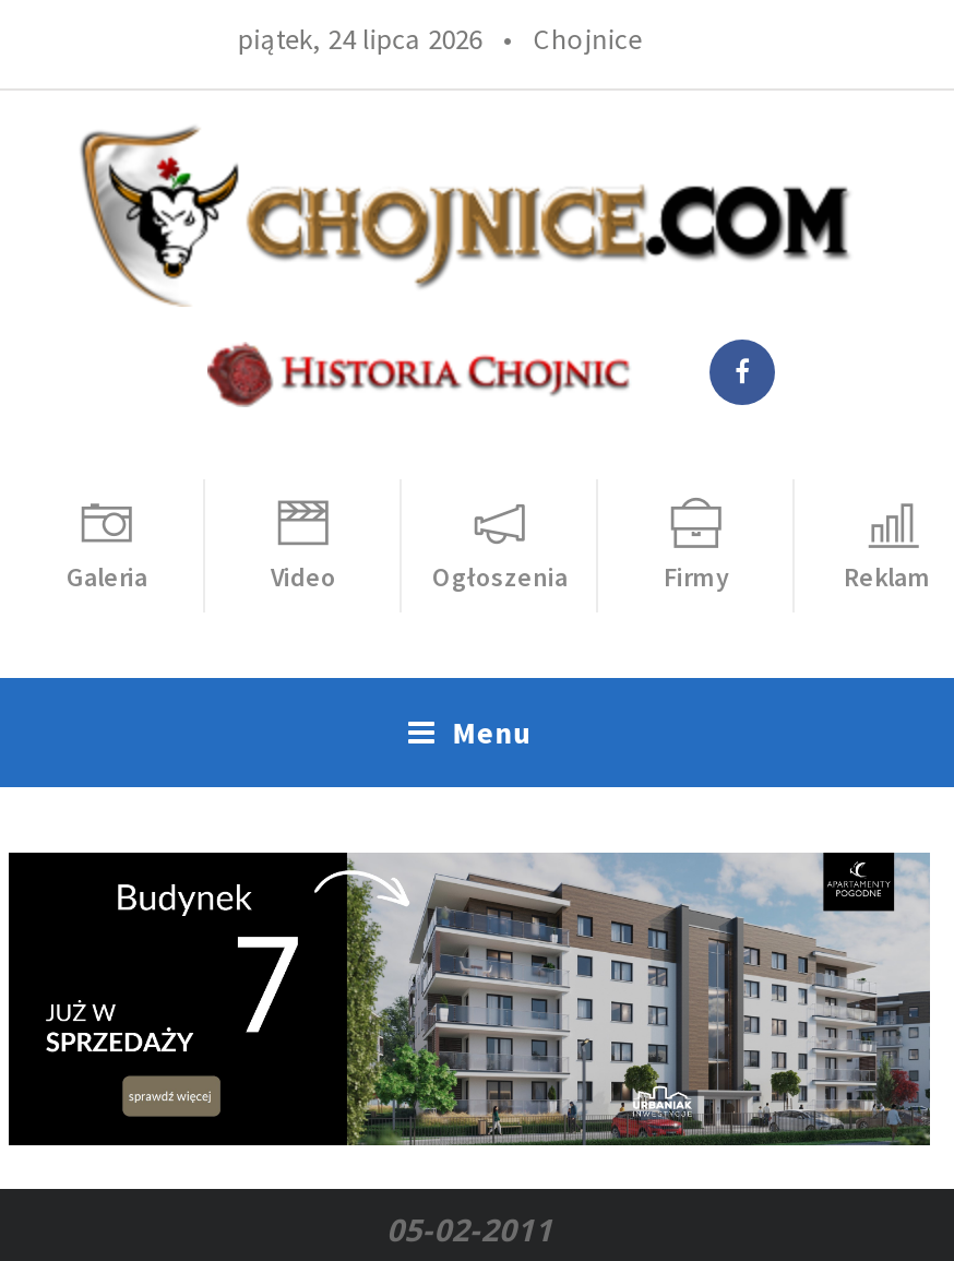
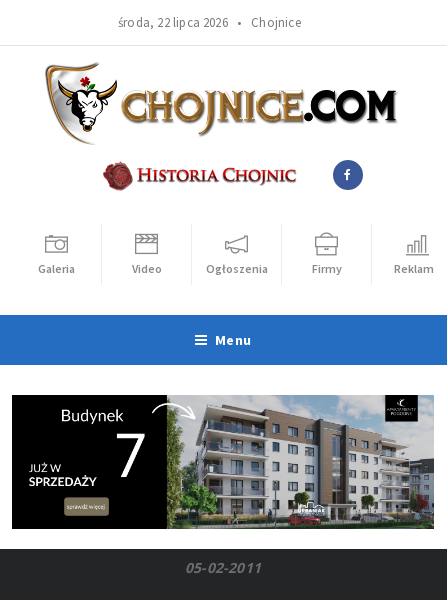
- piątek, 24 lipca 2026 • Chojnice
+ środa, 22 lipca 2026 • Chojnice
